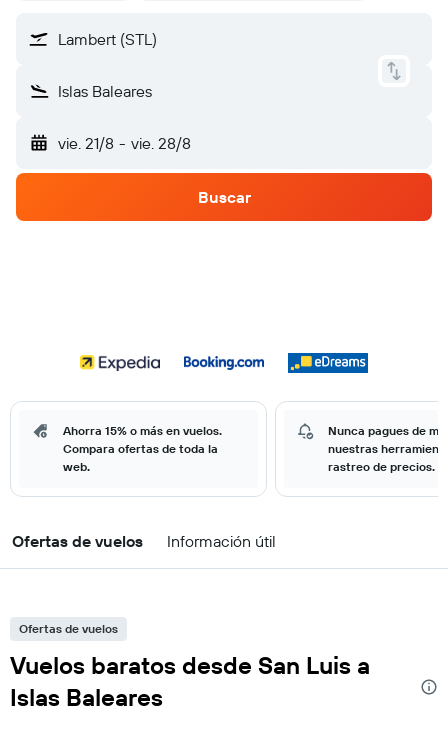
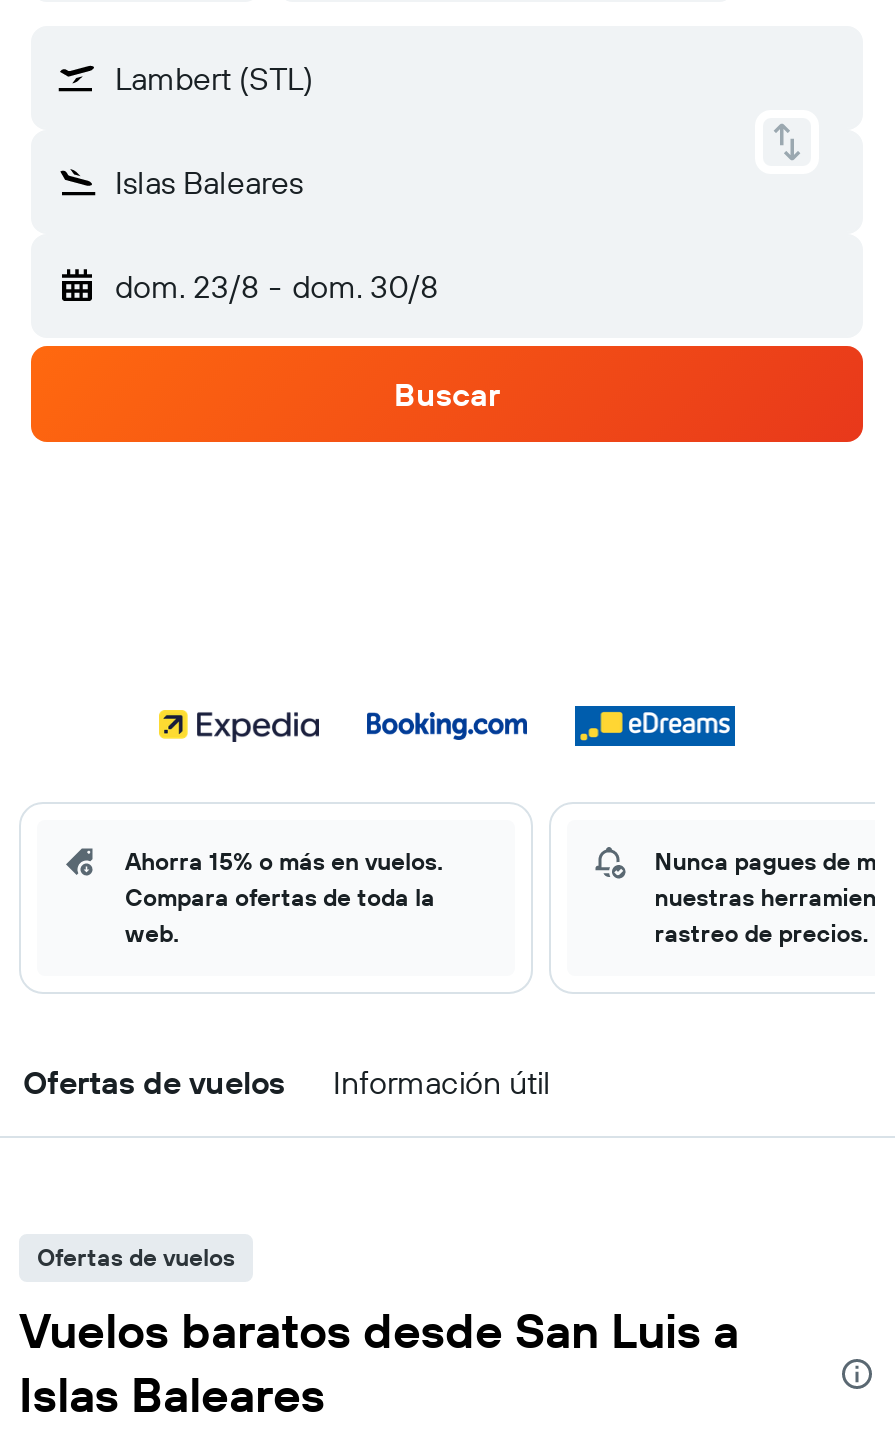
- vie. 21/8 - vie. 28/8
+ dom. 23/8 - dom. 30/8
